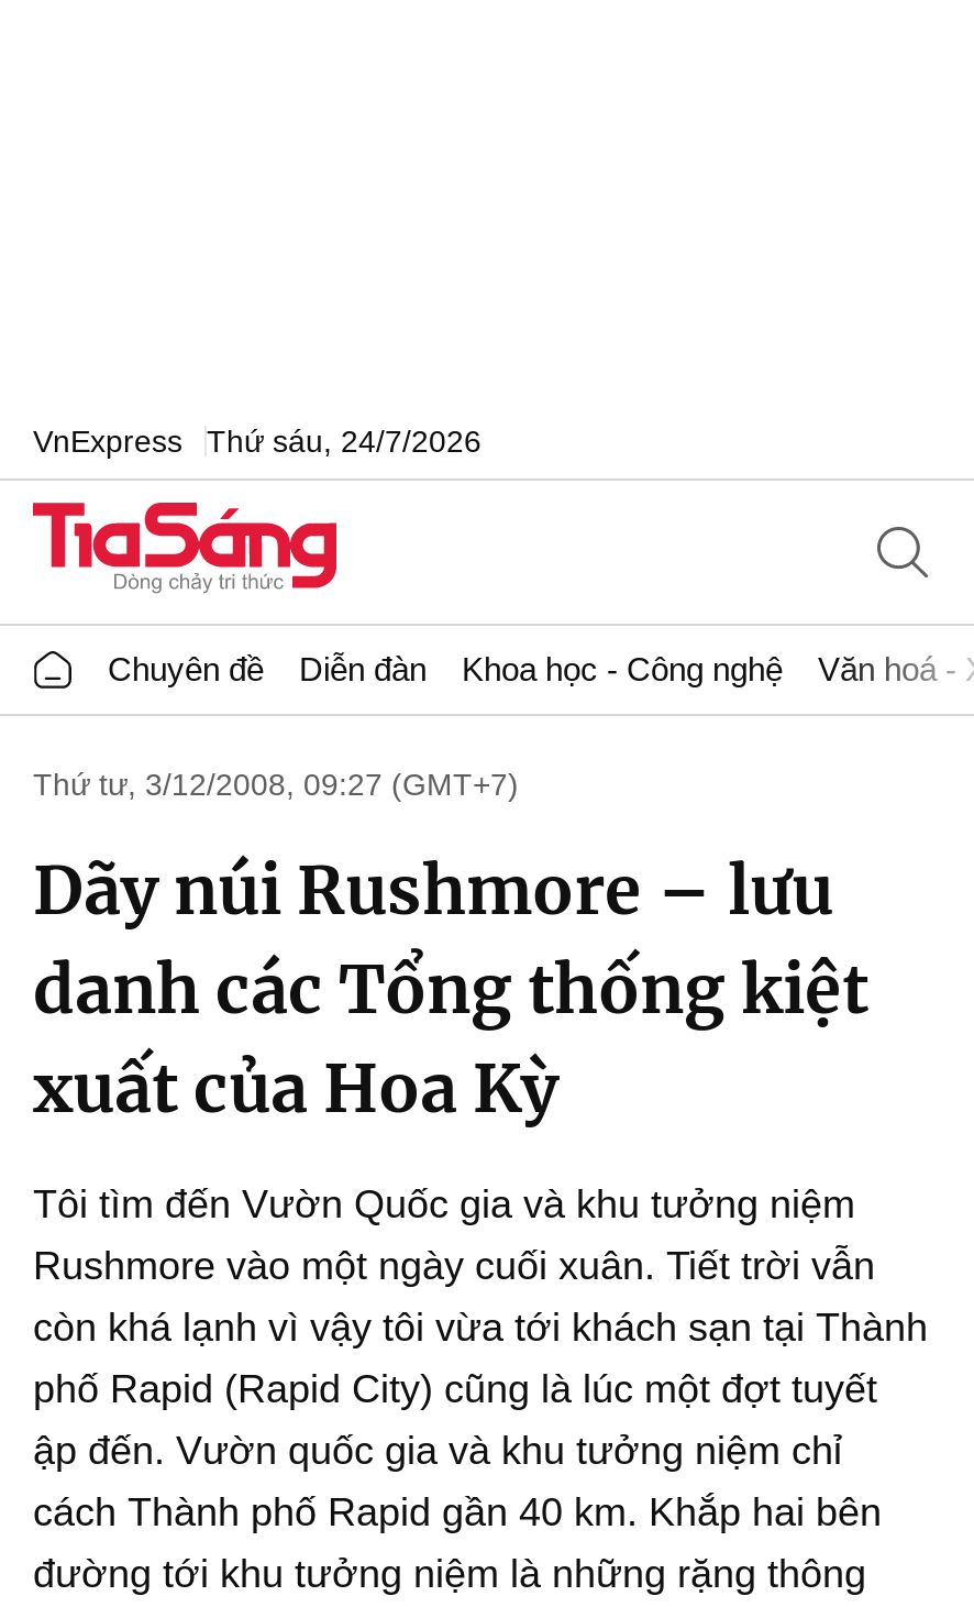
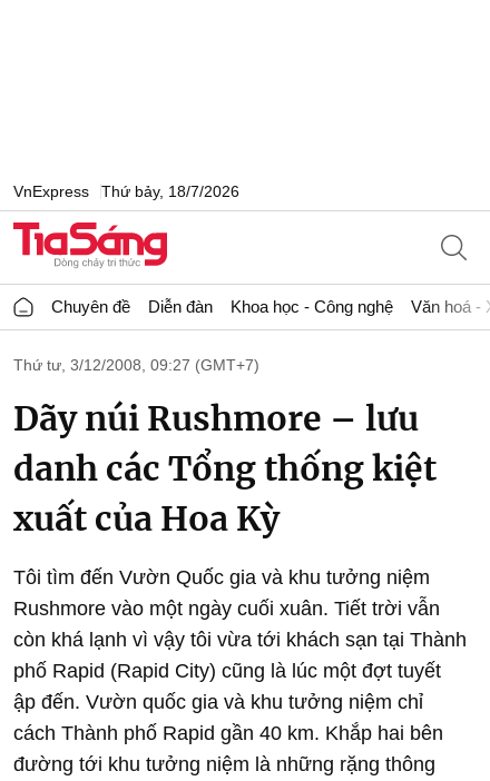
- VnExpress Thứ sáu, 24/7/2026
+ VnExpress Thứ bảy, 18/7/2026
